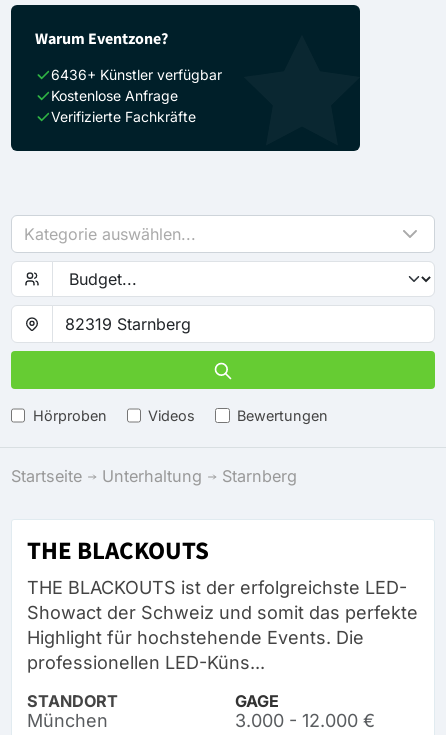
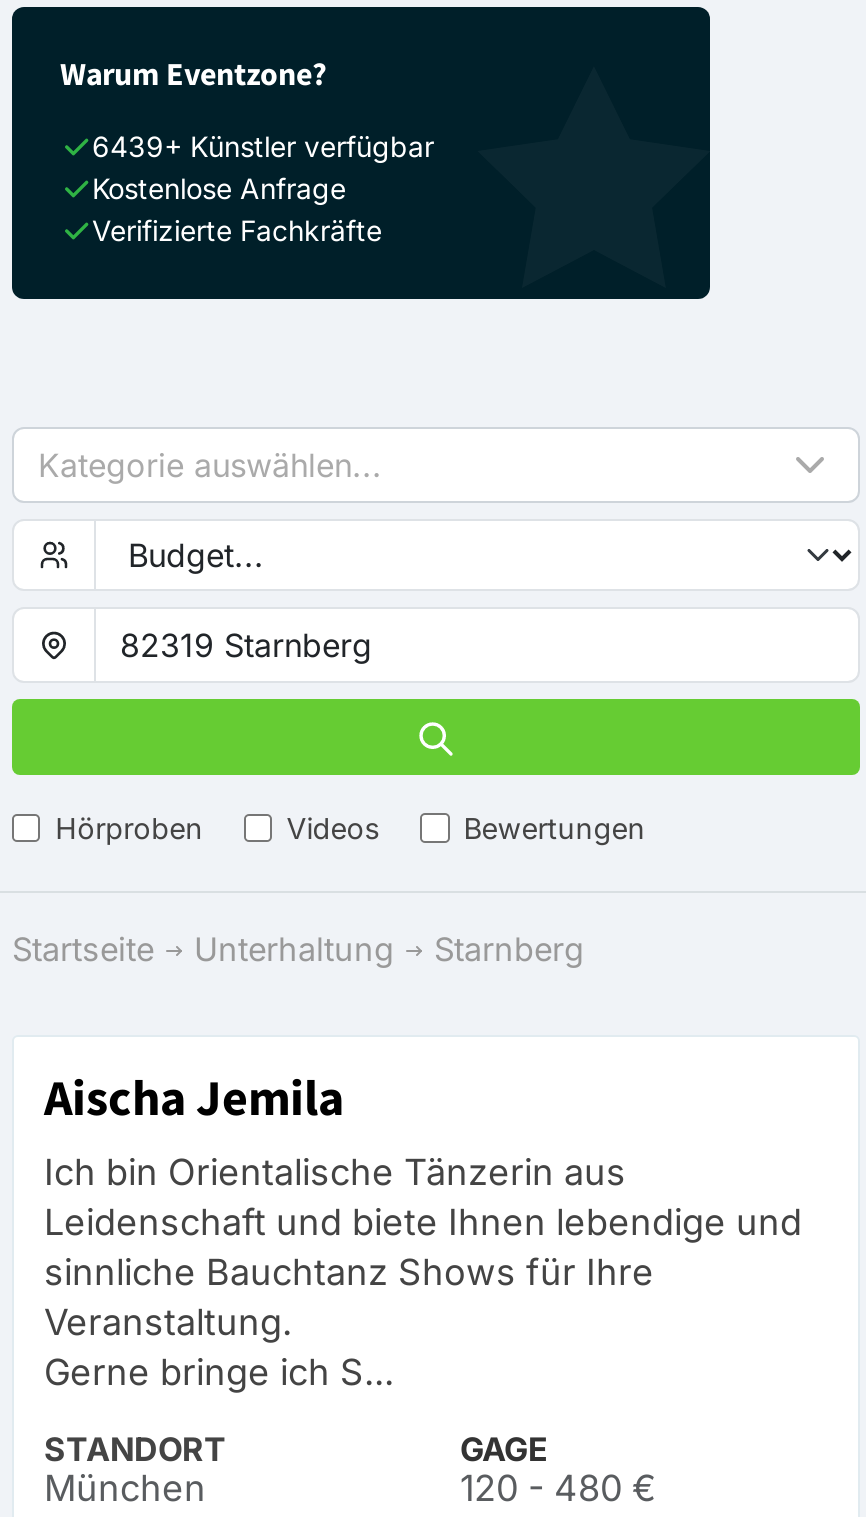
- 6436+ Künstler verfügbar
+ 6439+ Künstler verfügbar

- THE BLACKOUTS
- THE BLACKOUTS ist der erfolgreichste LED-
- Showact der Schweiz und somit das perfekte
- Highlight für hochstehende Events. Die
- professionellen LED-Küns...
+ Aischa Jemila
+ Ich bin Orientalische Tänzerin aus
+ Leidenschaft und biete Ihnen lebendige und
+ sinnliche Bauchtanz Shows für Ihre
+ Veranstaltung.
+ Gerne bringe ich S...

- 3.000 - 12.000 €
+ 120 - 480 €
